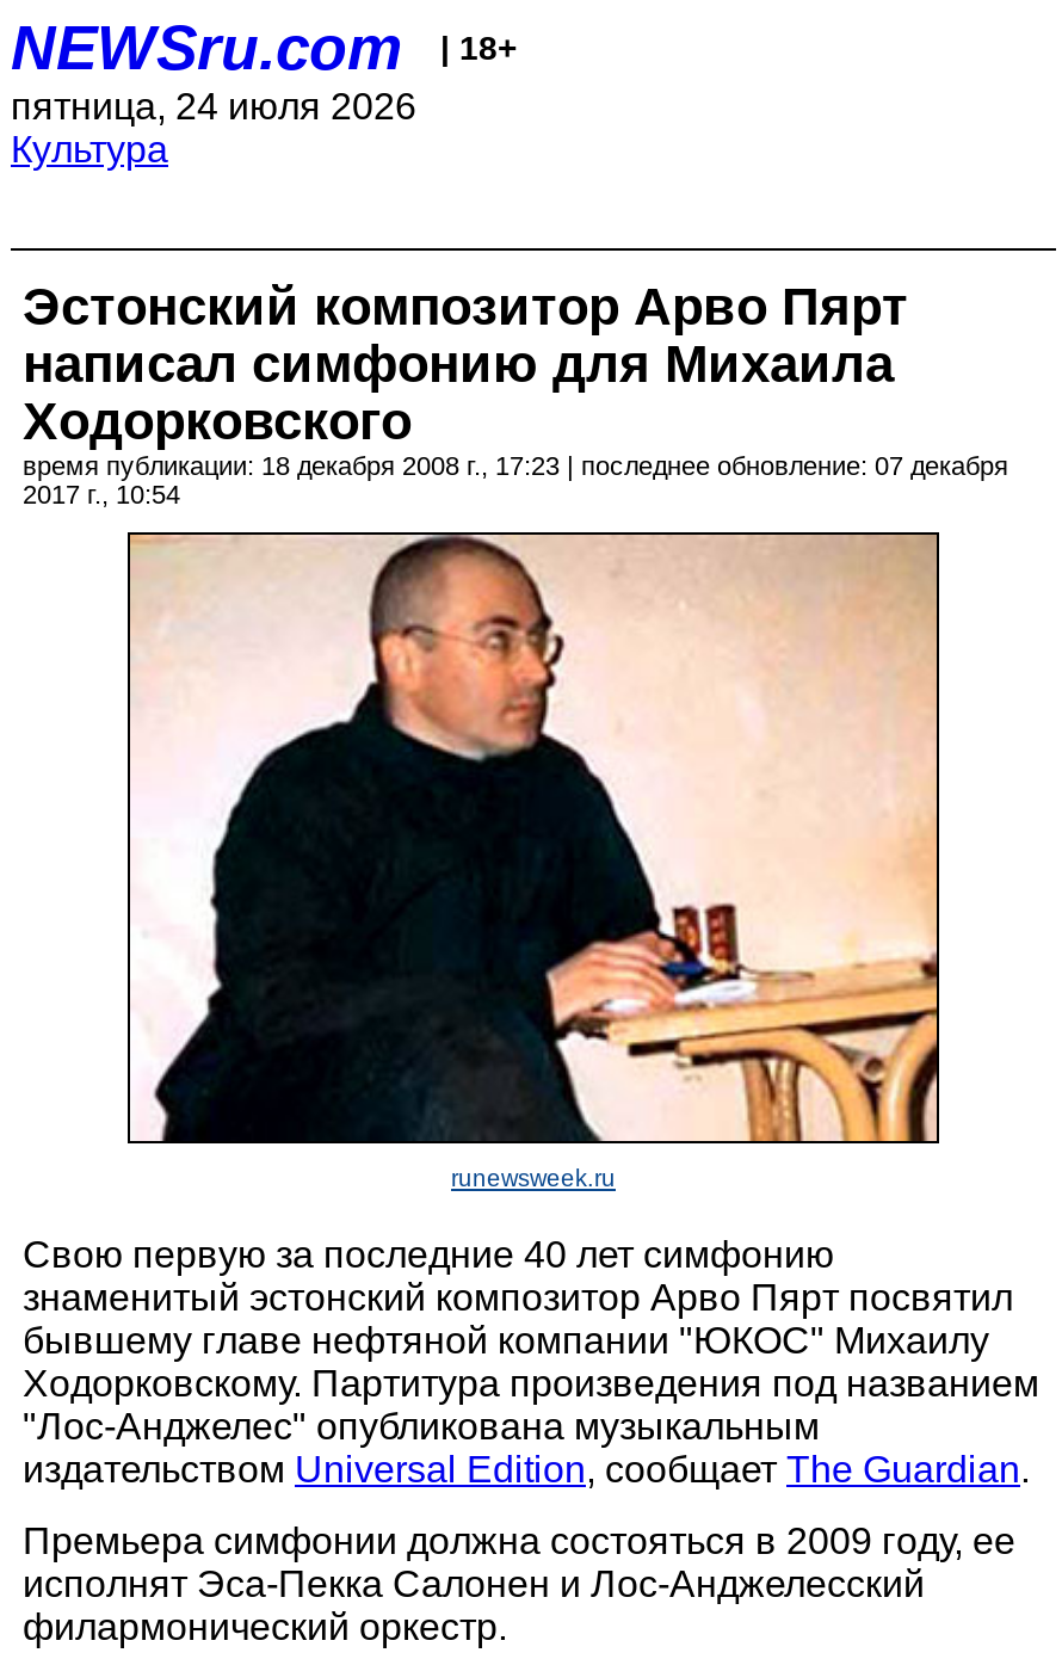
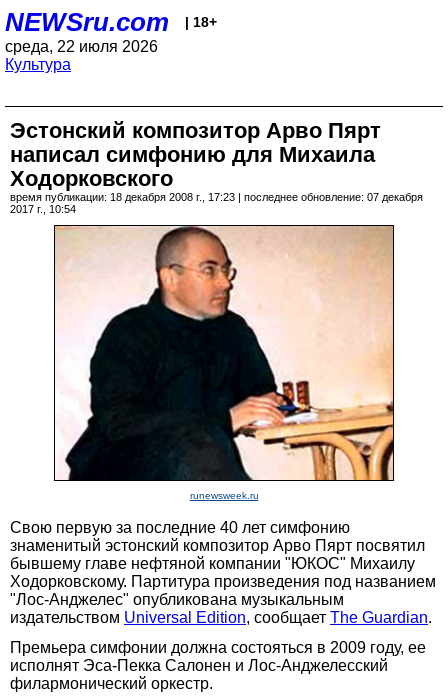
- пятница, 24 июля 2026
+ среда, 22 июля 2026
